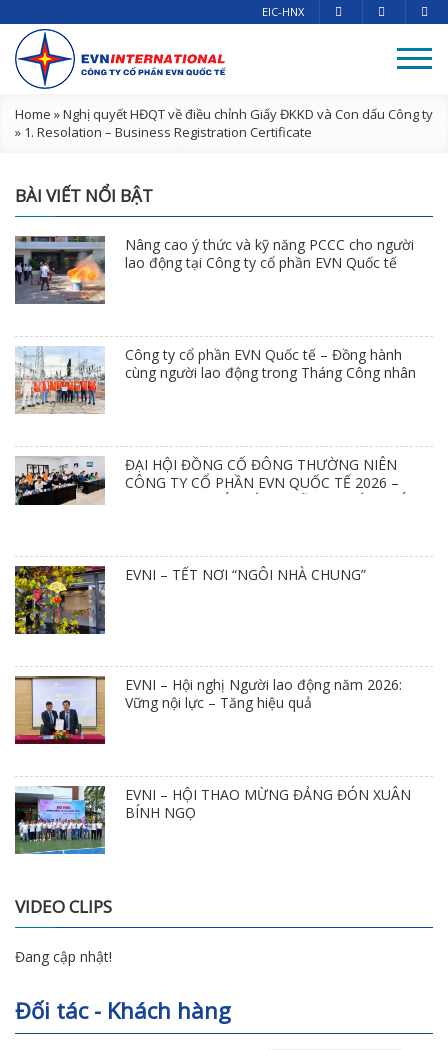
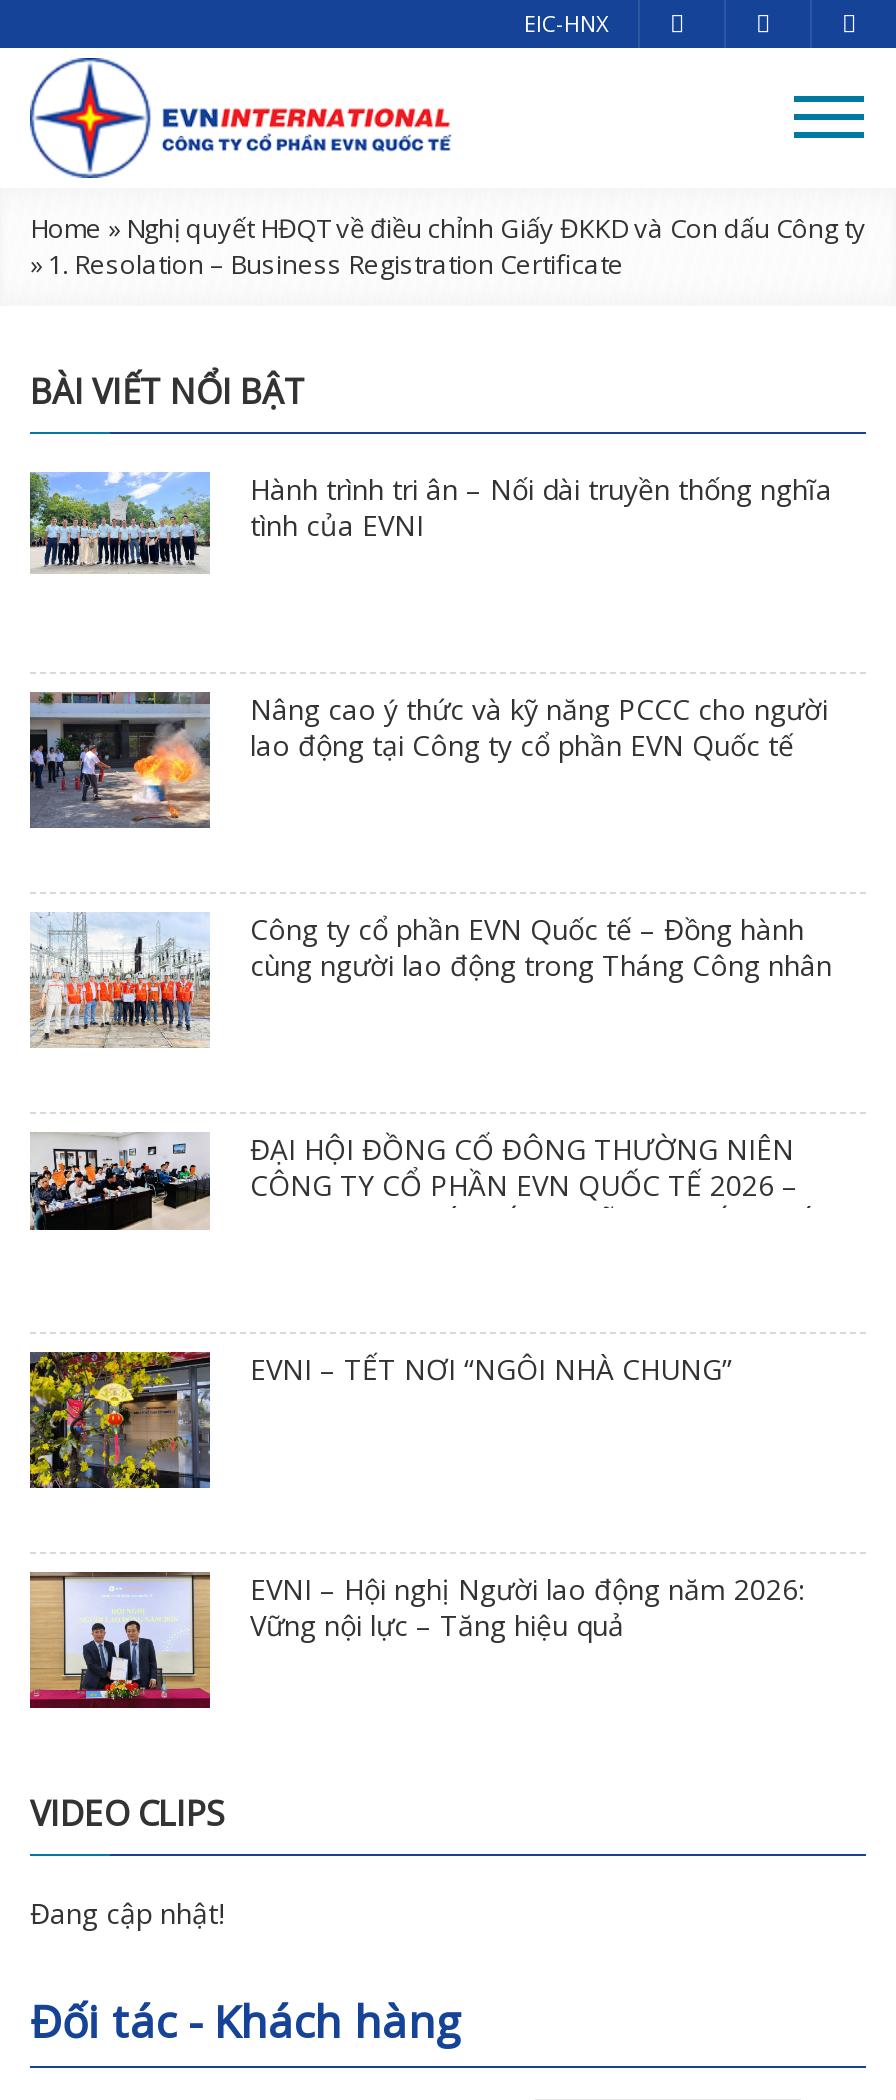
+ [image]
+ Hành trình tri ân – Nối dài truyền thống nghĩa
+ tình của EVNI

moved down: [image] | Nâng cao ý thức và kỹ năng PCCC cho người | lao động tại Công ty cổ phần EVN Quốc tế | ... | EVNI – Hội nghị Người lao động năm 2026: | Vững nội lực – Tăng hiệu quả

- [image]
- EVNI – HỘI THAO MỪNG ĐẢNG ĐÓN XUÂN
- BÍNH NGỌ
